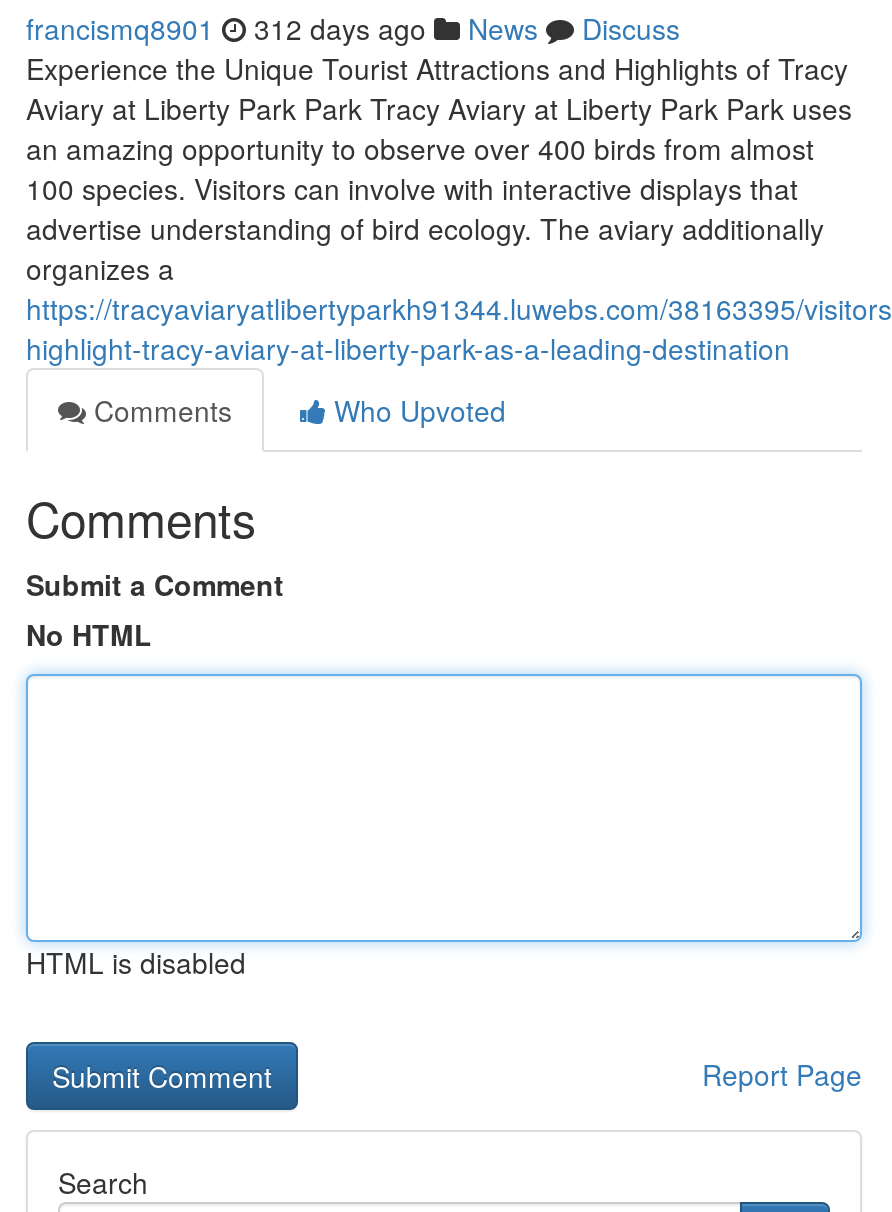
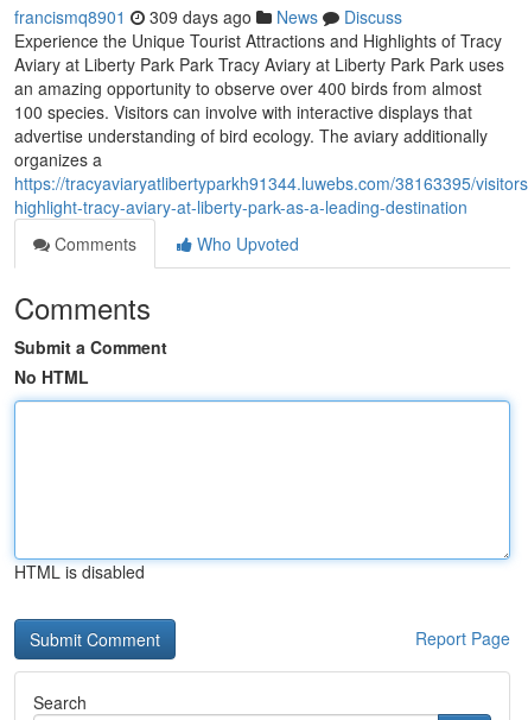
- francismq8901 312 days ago News Discuss
+ francismq8901 309 days ago News Discuss
